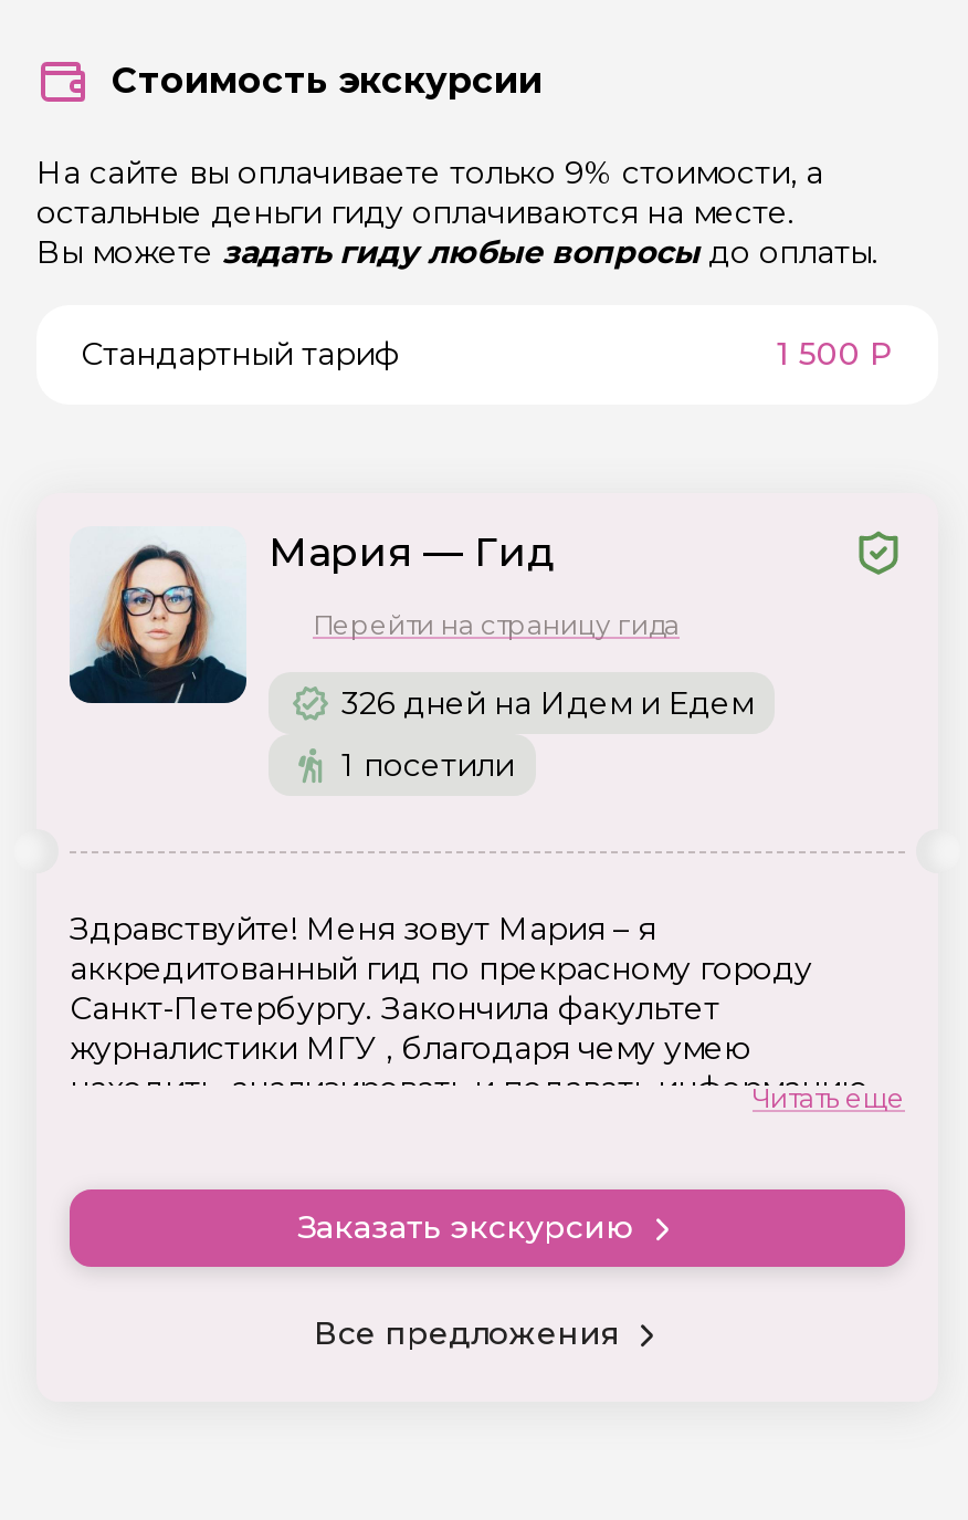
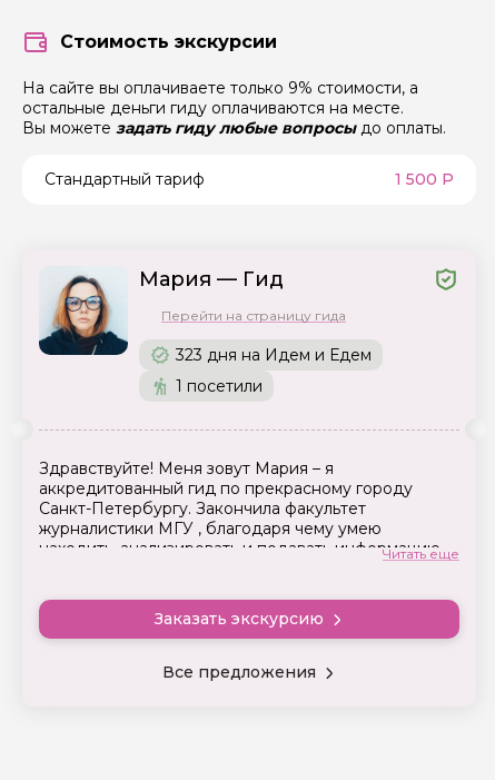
- 326 дней на Идем и Едем
+ 323 дня на Идем и Едем
